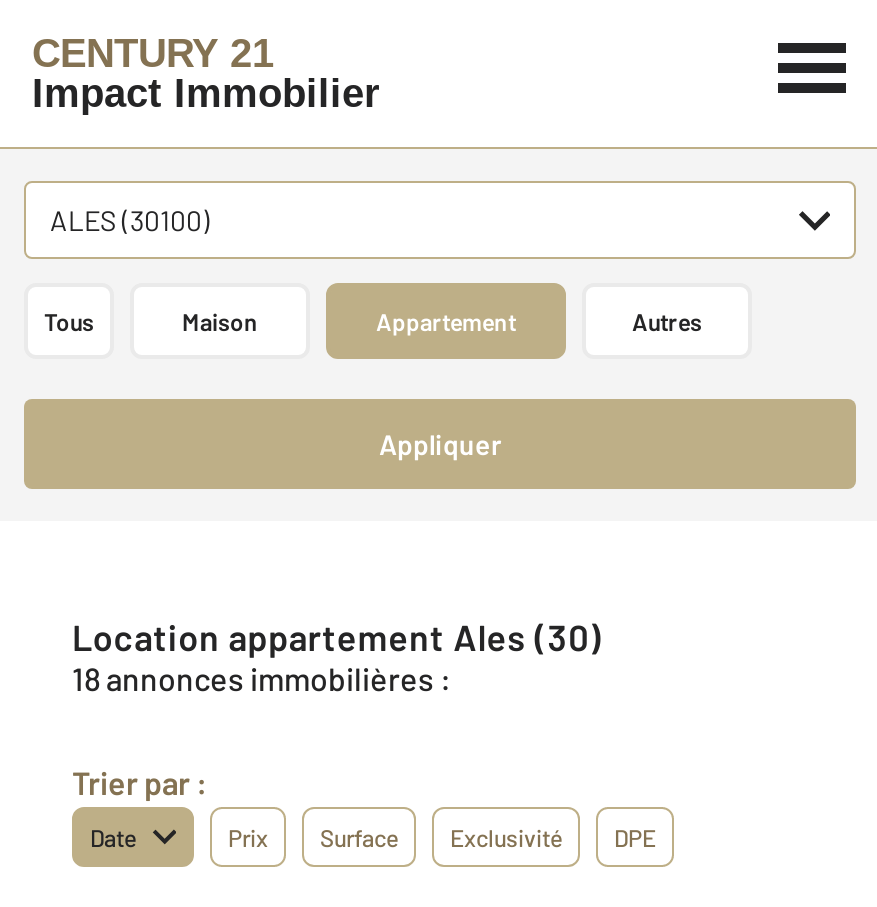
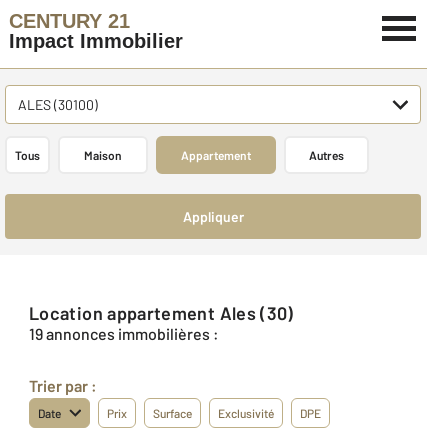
- 18 annonces immobilières :
+ 19 annonces immobilières :
